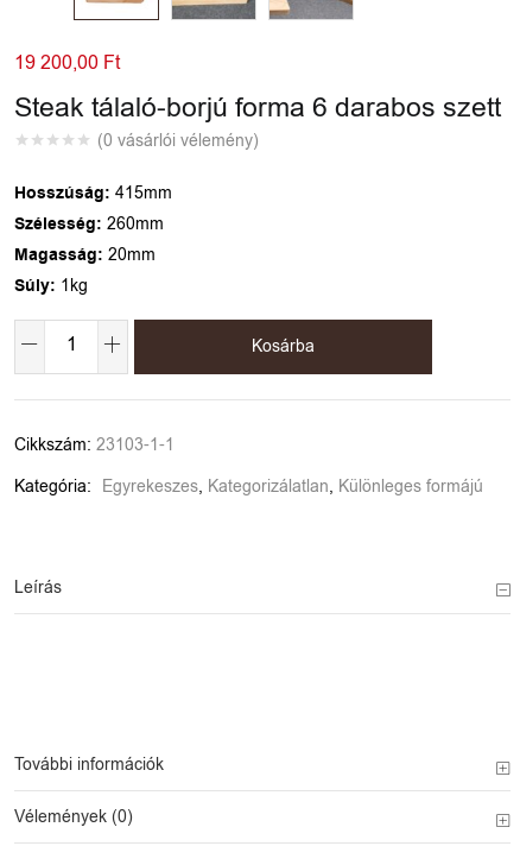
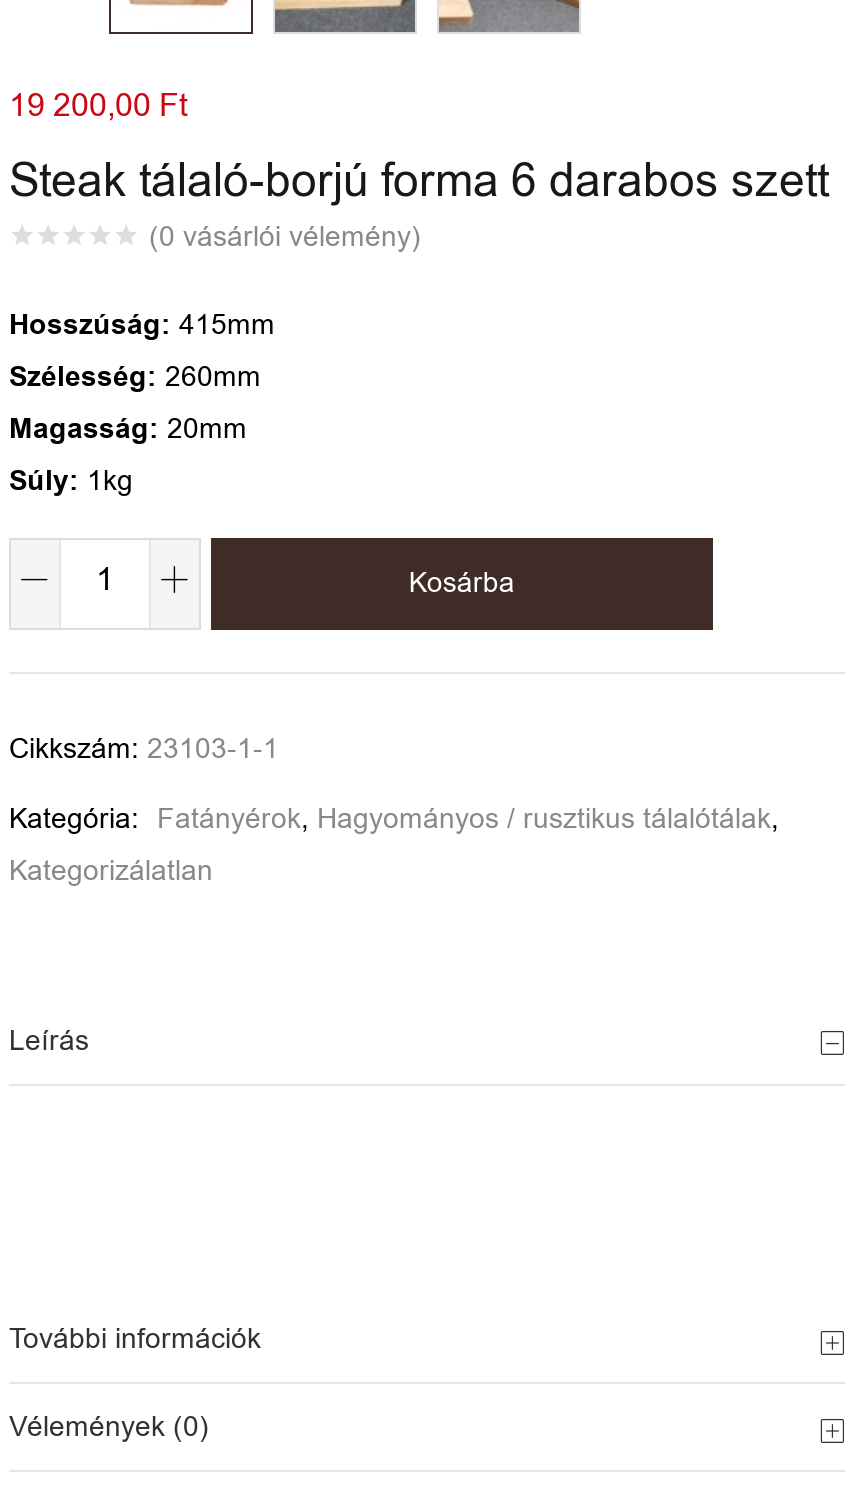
- Kategória: Egyrekeszes, Kategorizálatlan, Különleges formájú
+ Kategória: Fatányérok, Hagyományos / rusztikus tálalótálak,
+ Kategorizálatlan
